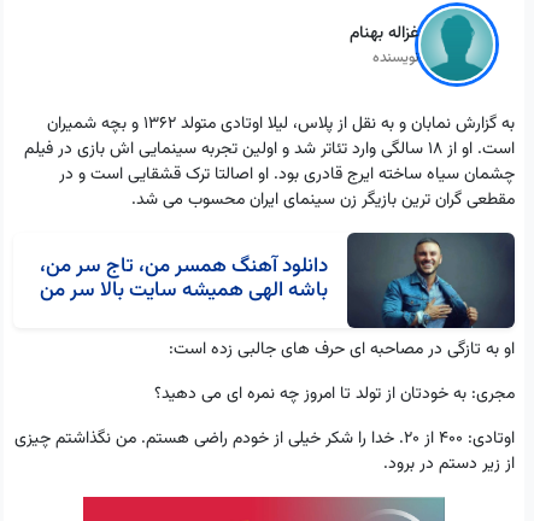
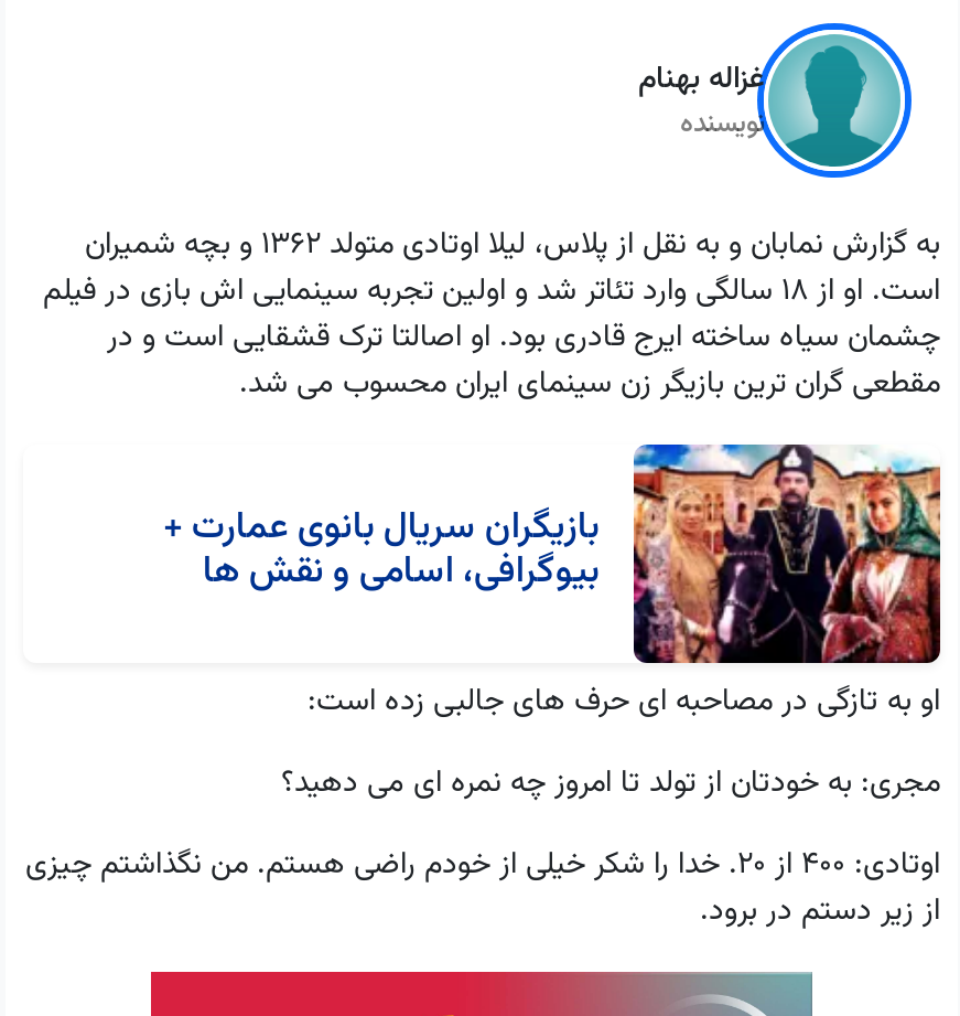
- [image]
- دانلود آهنگ همسر من، تاج سر من،
- باشه الهی همیشه سایت بالا سر من
+ [image]
+ بازیگران سریال بانوی عمارت +
+ بیوگرافی، اسامی و نقش ها
